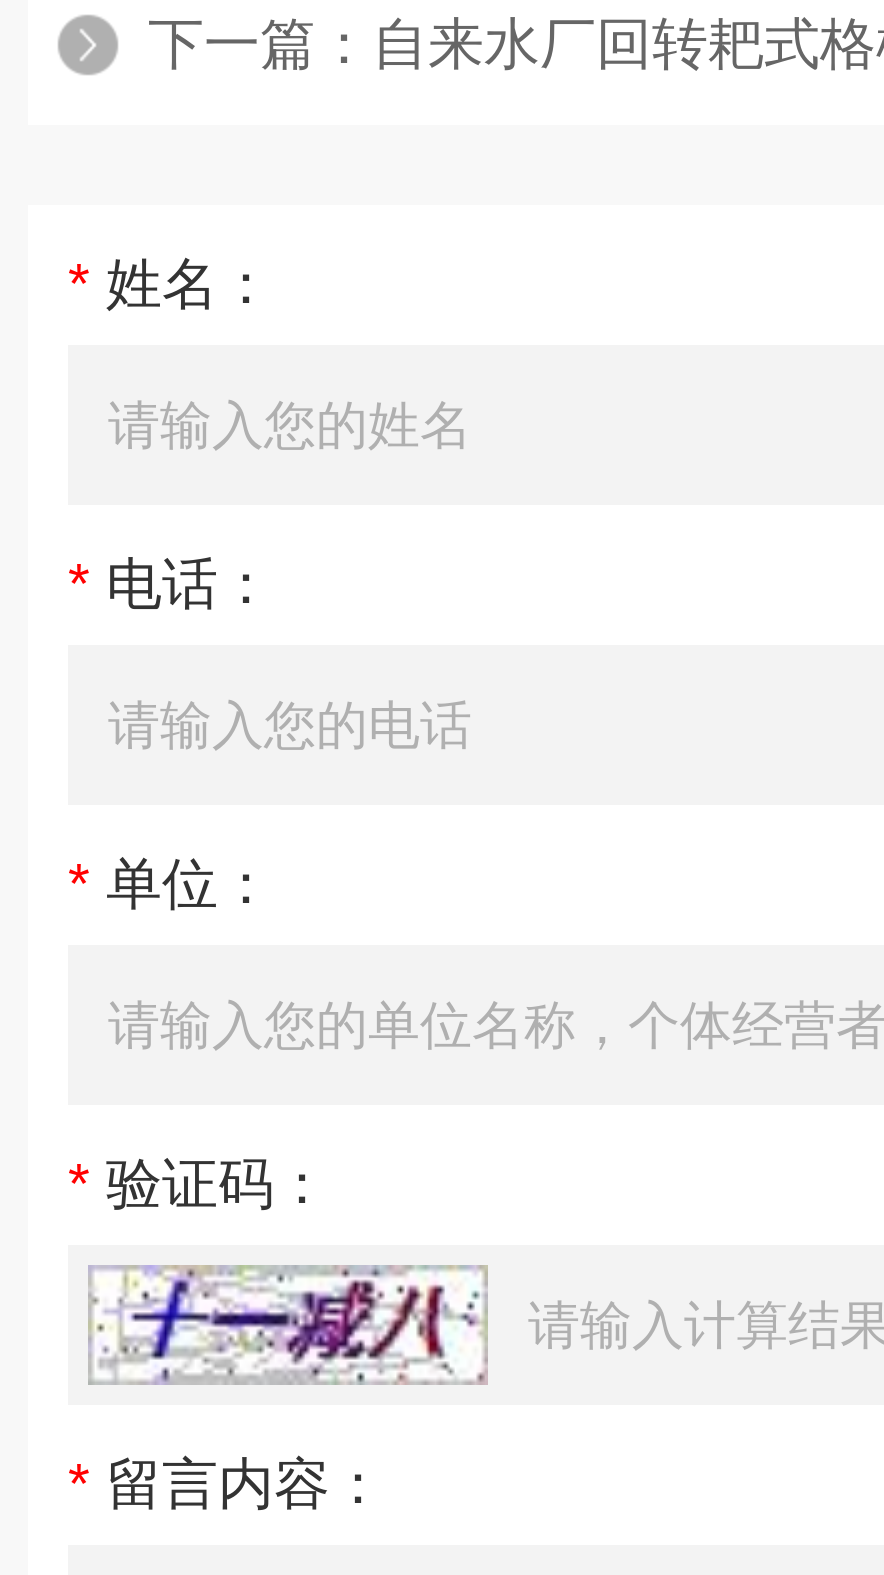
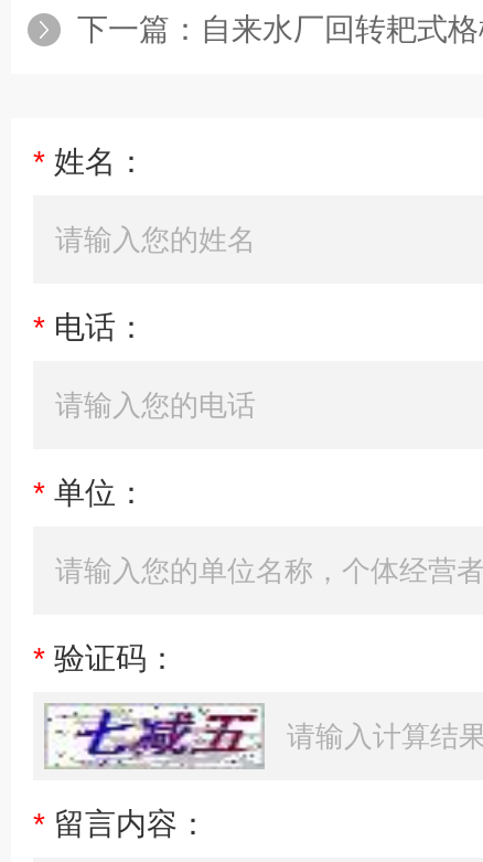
- [image]
+ [image]
